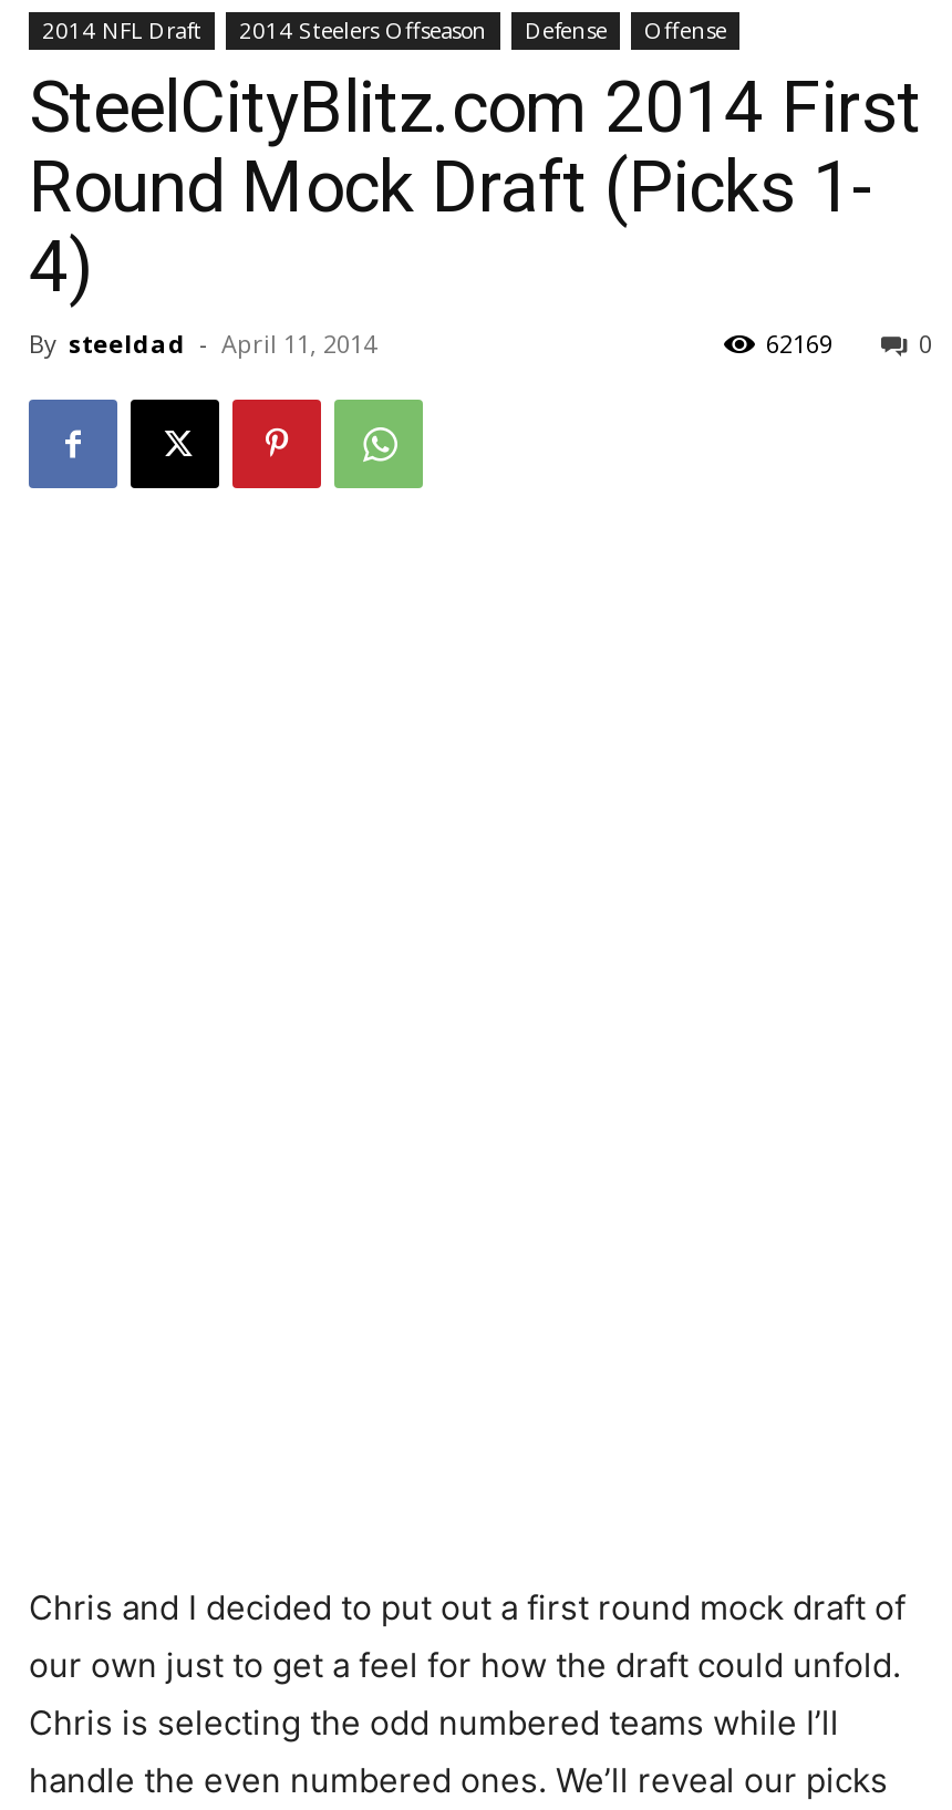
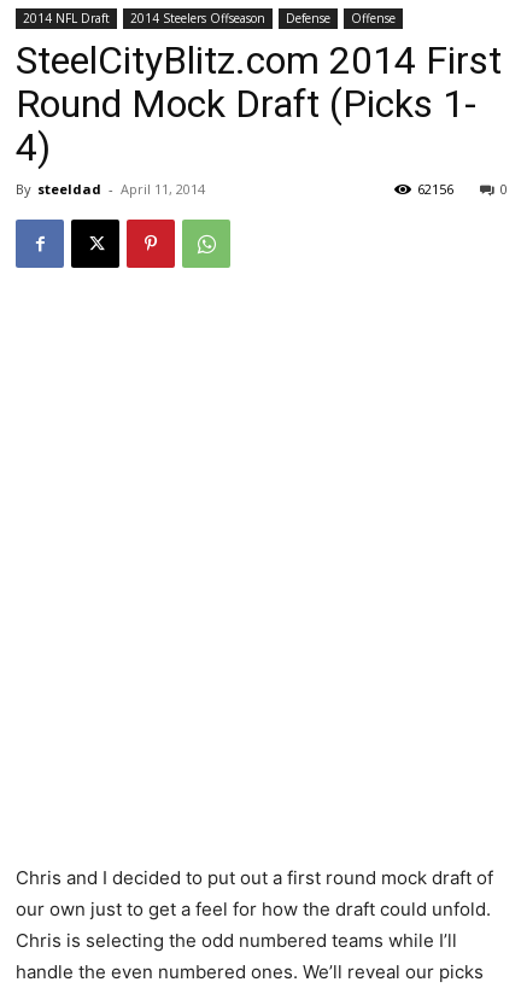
- 62169
+ 62156
